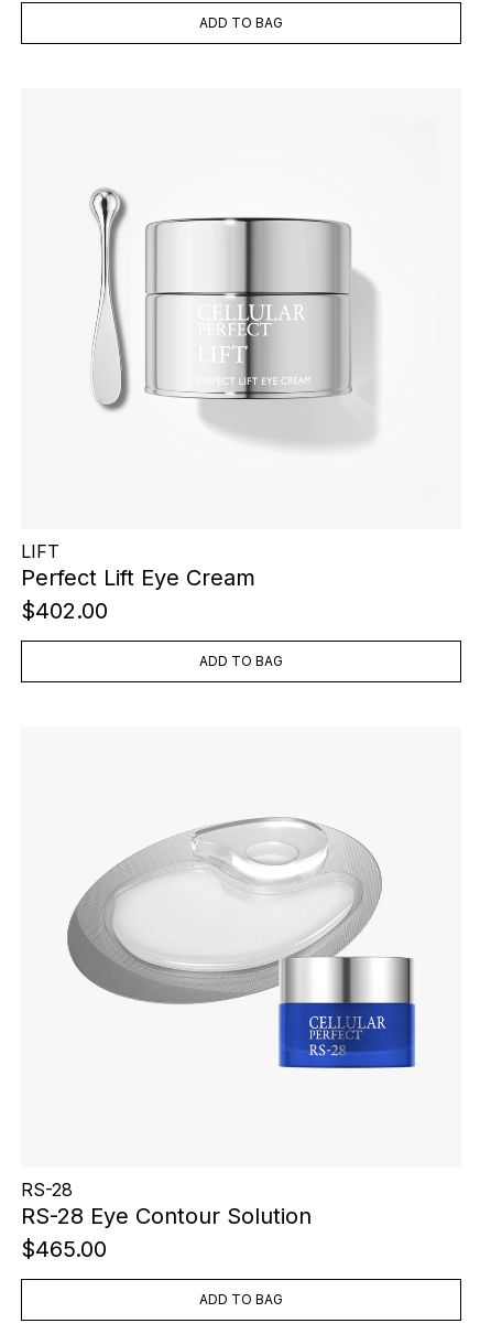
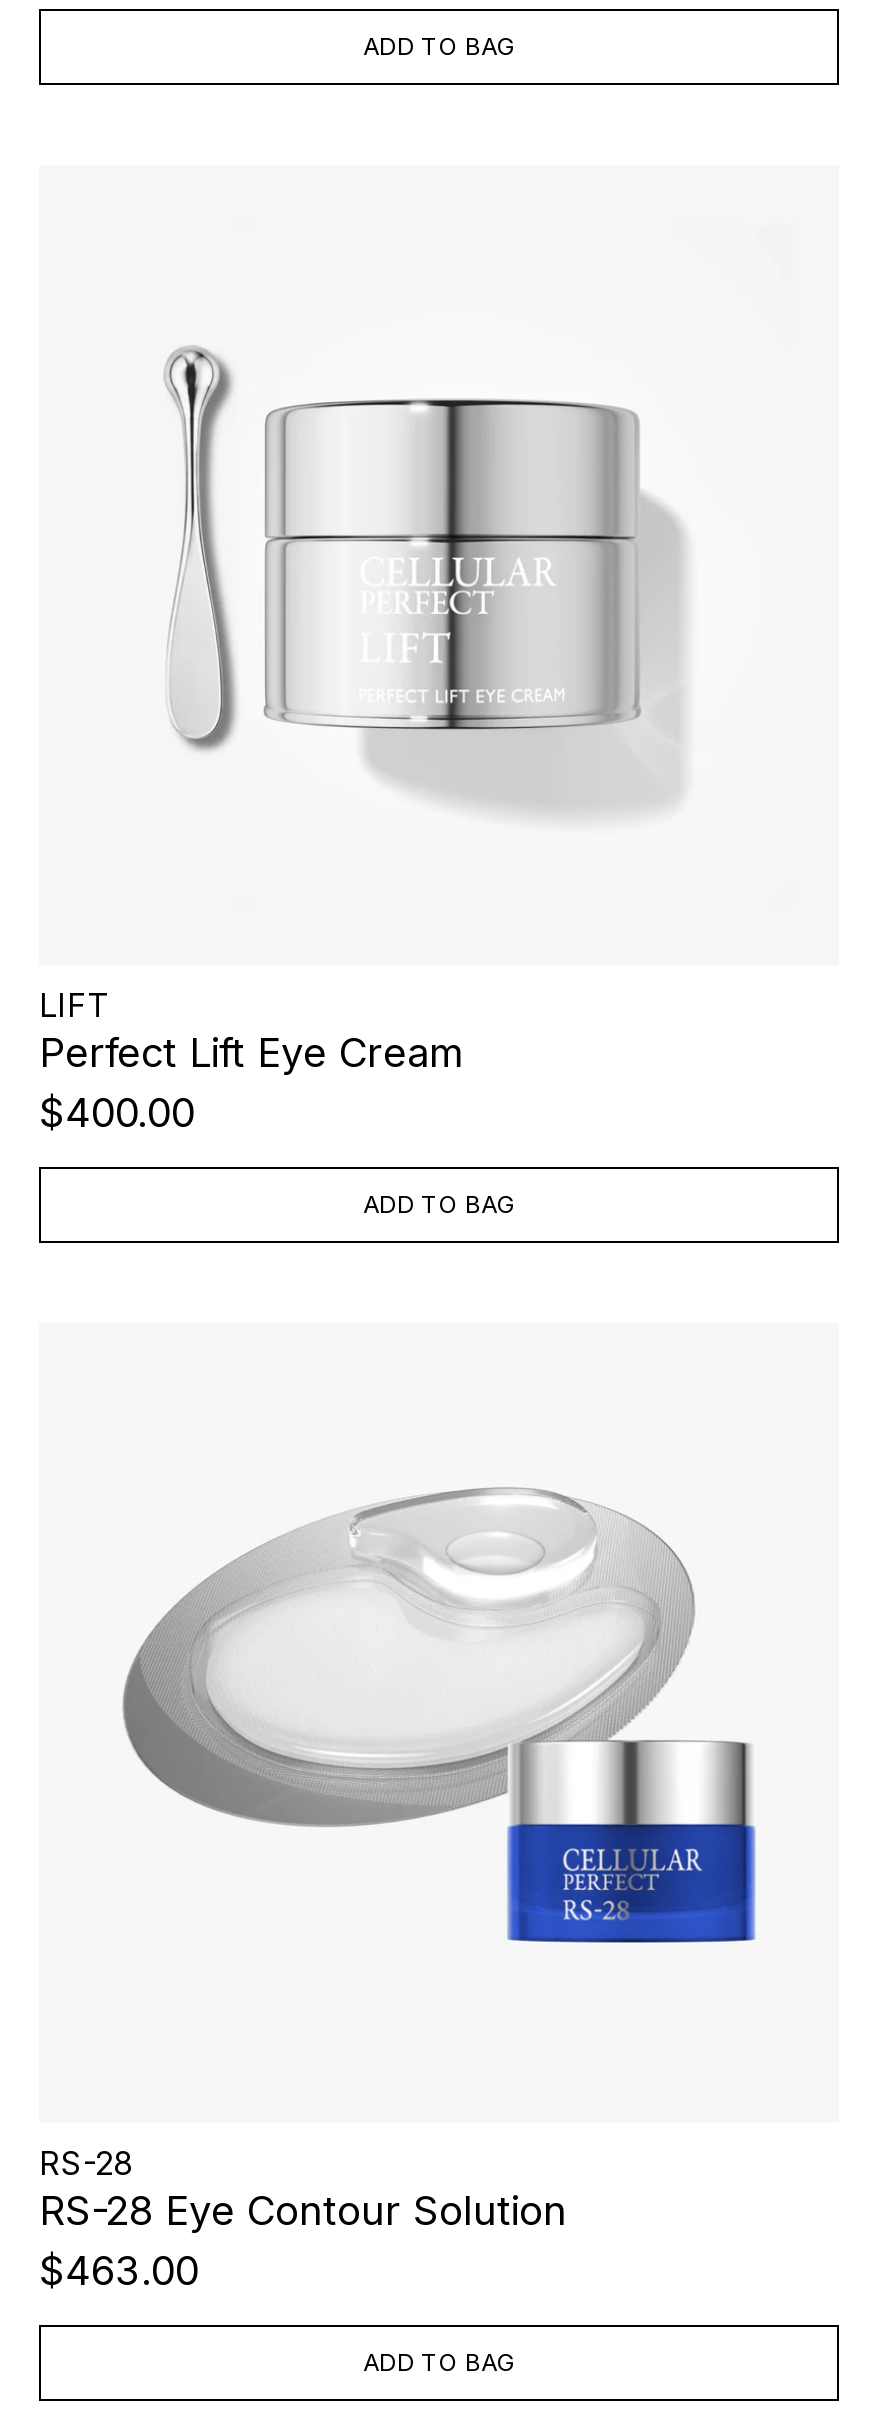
- $402.00
+ $400.00

- $465.00
+ $463.00
